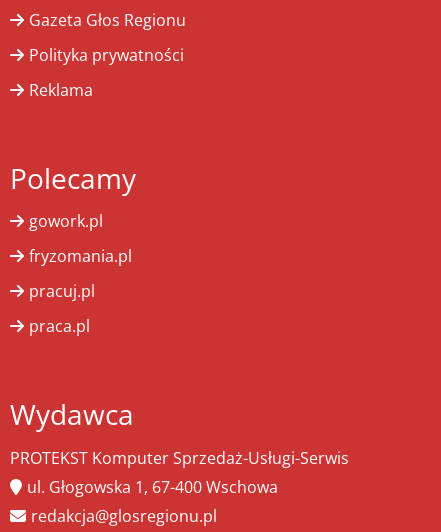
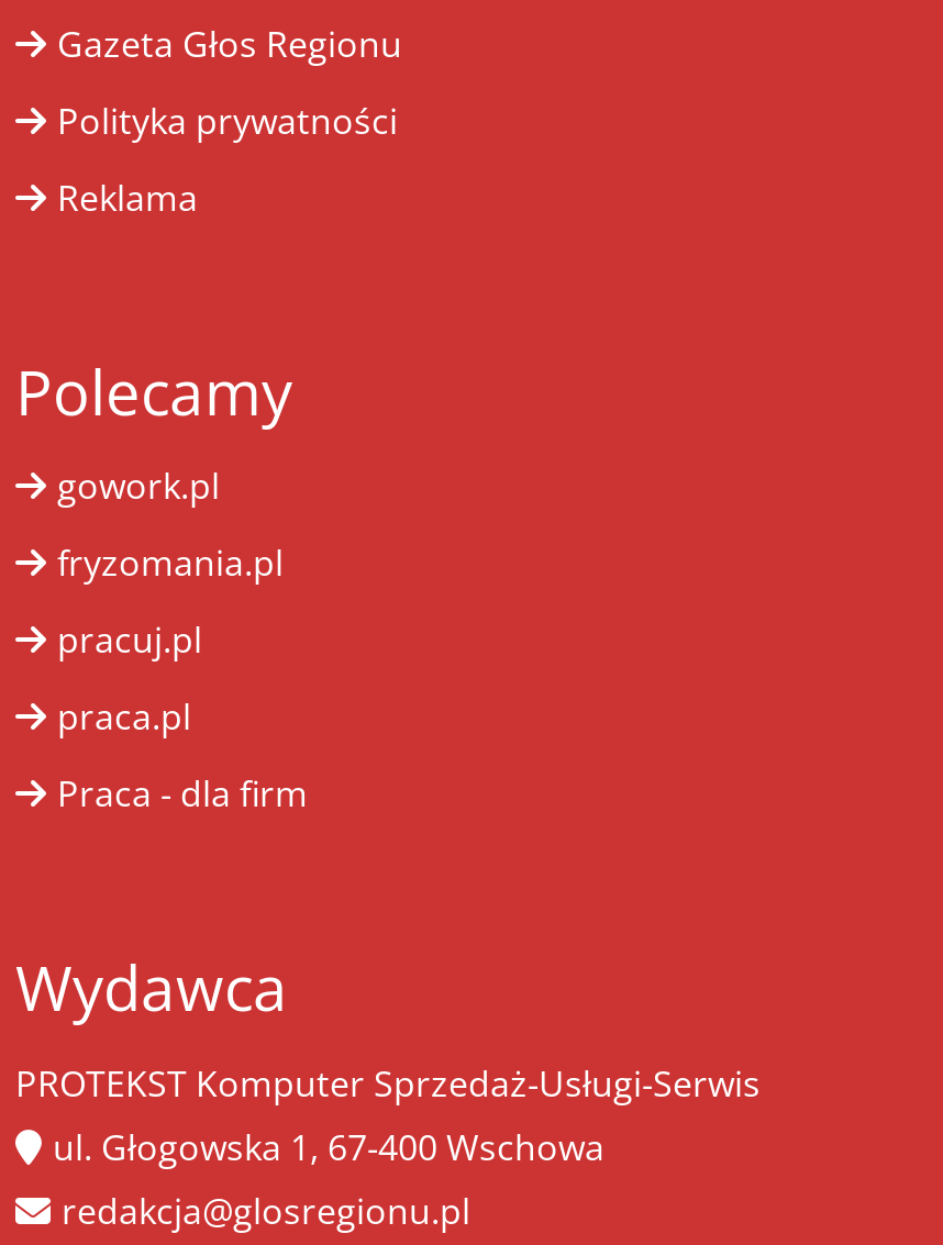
+ Praca - dla firm
